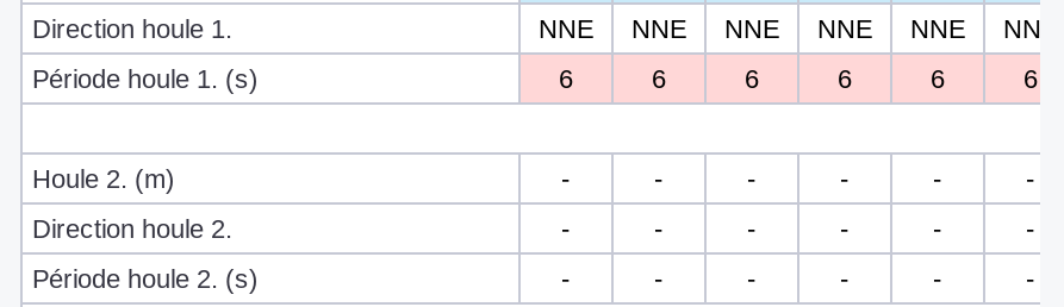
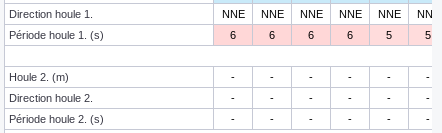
- 6
+ 5

- 6
+ 5
